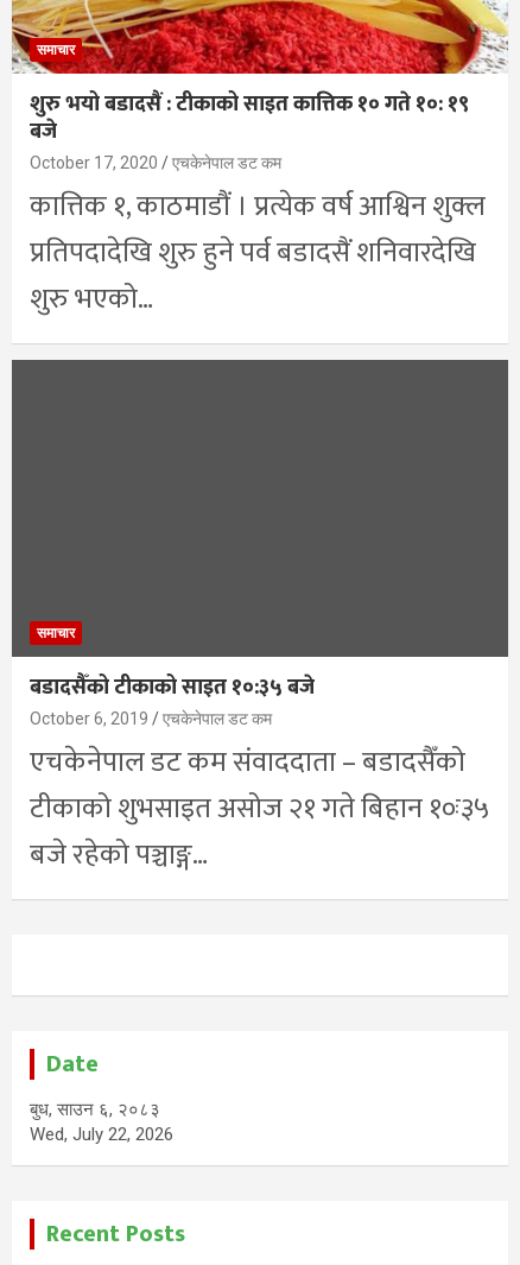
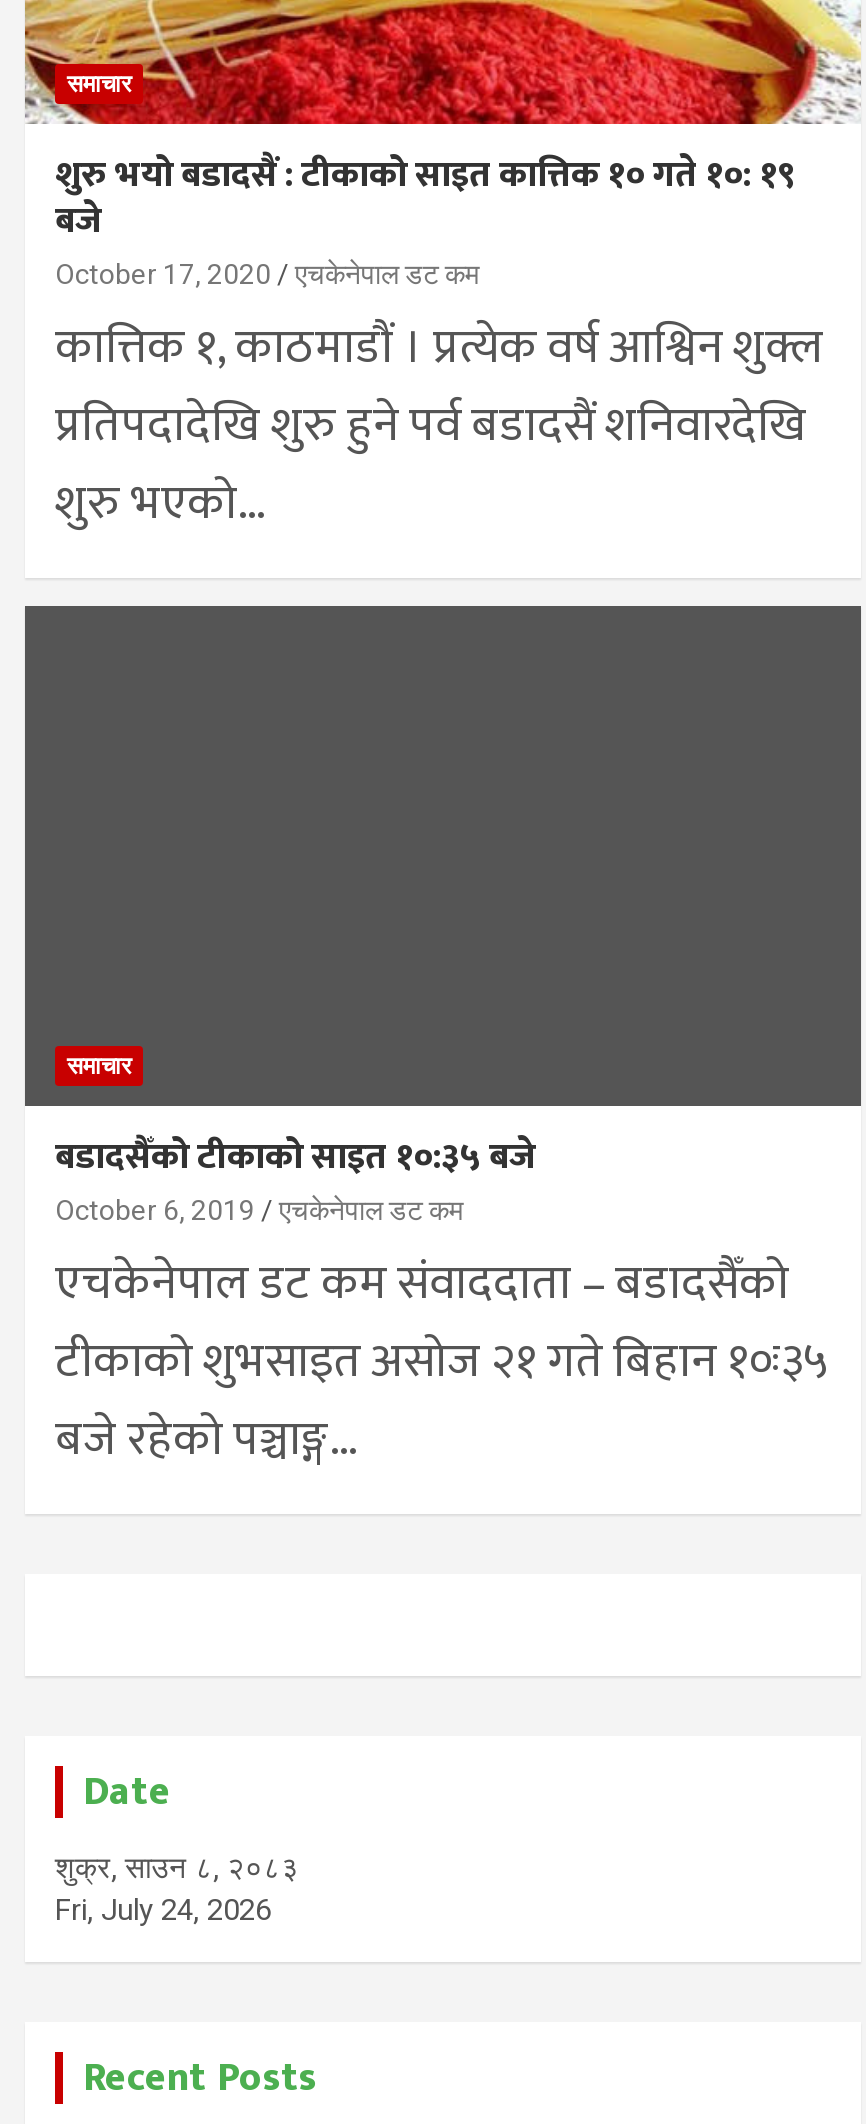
- बुध, साउन ६, २०८३
+ शुक्र, साउन ८, २०८३

- Wed, July 22, 2026
+ Fri, July 24, 2026
